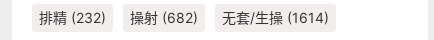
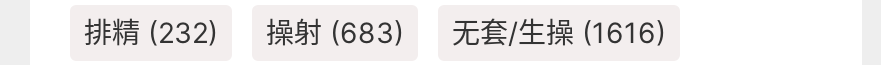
- 操射(682)
+ 操射(683)

- 无套/生操(1614)
+ 无套/生操(1616)
